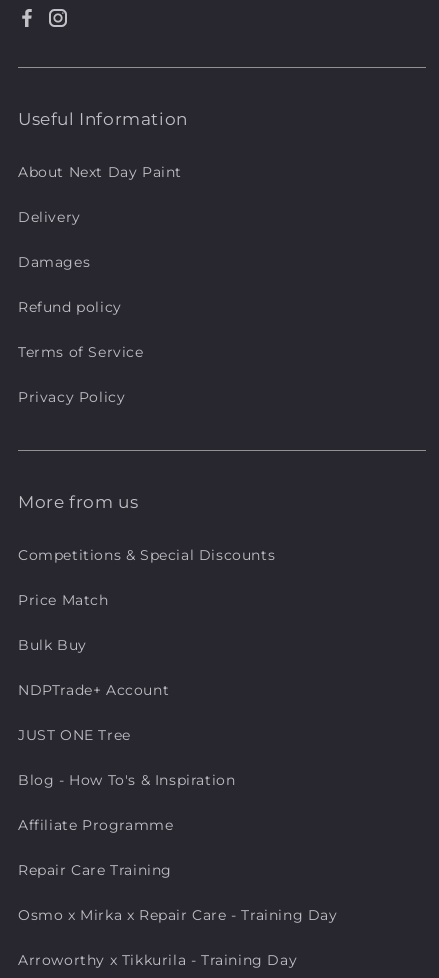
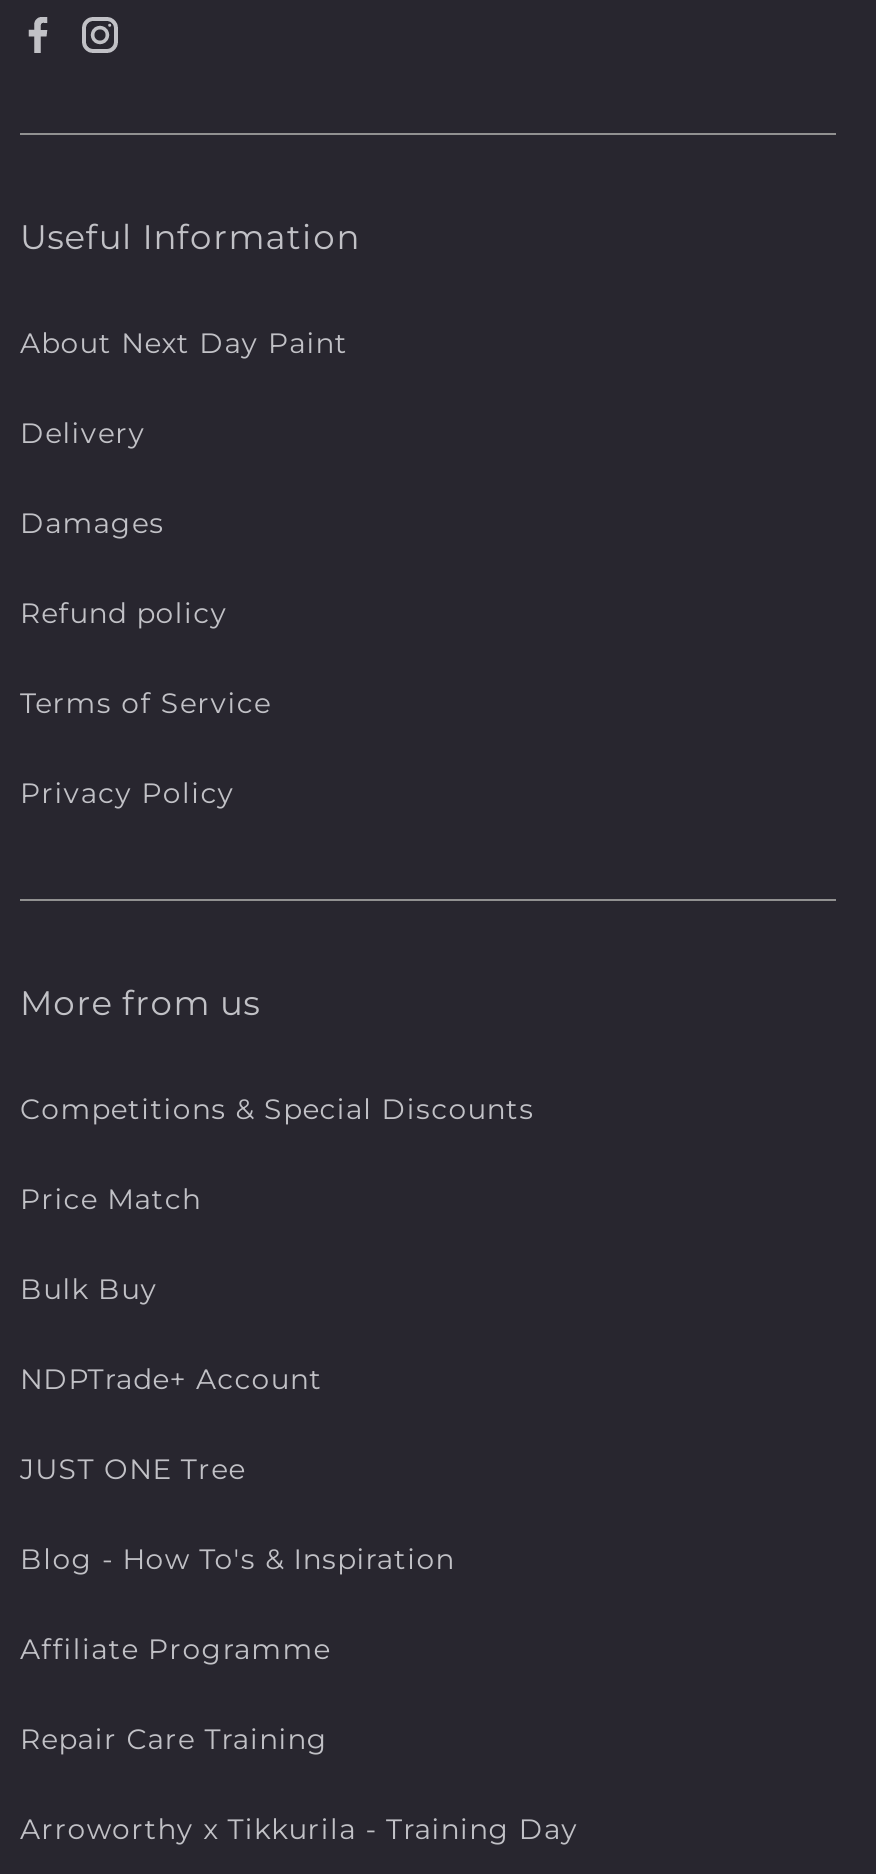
- Osmo x Mirka x Repair Care - Training Day
